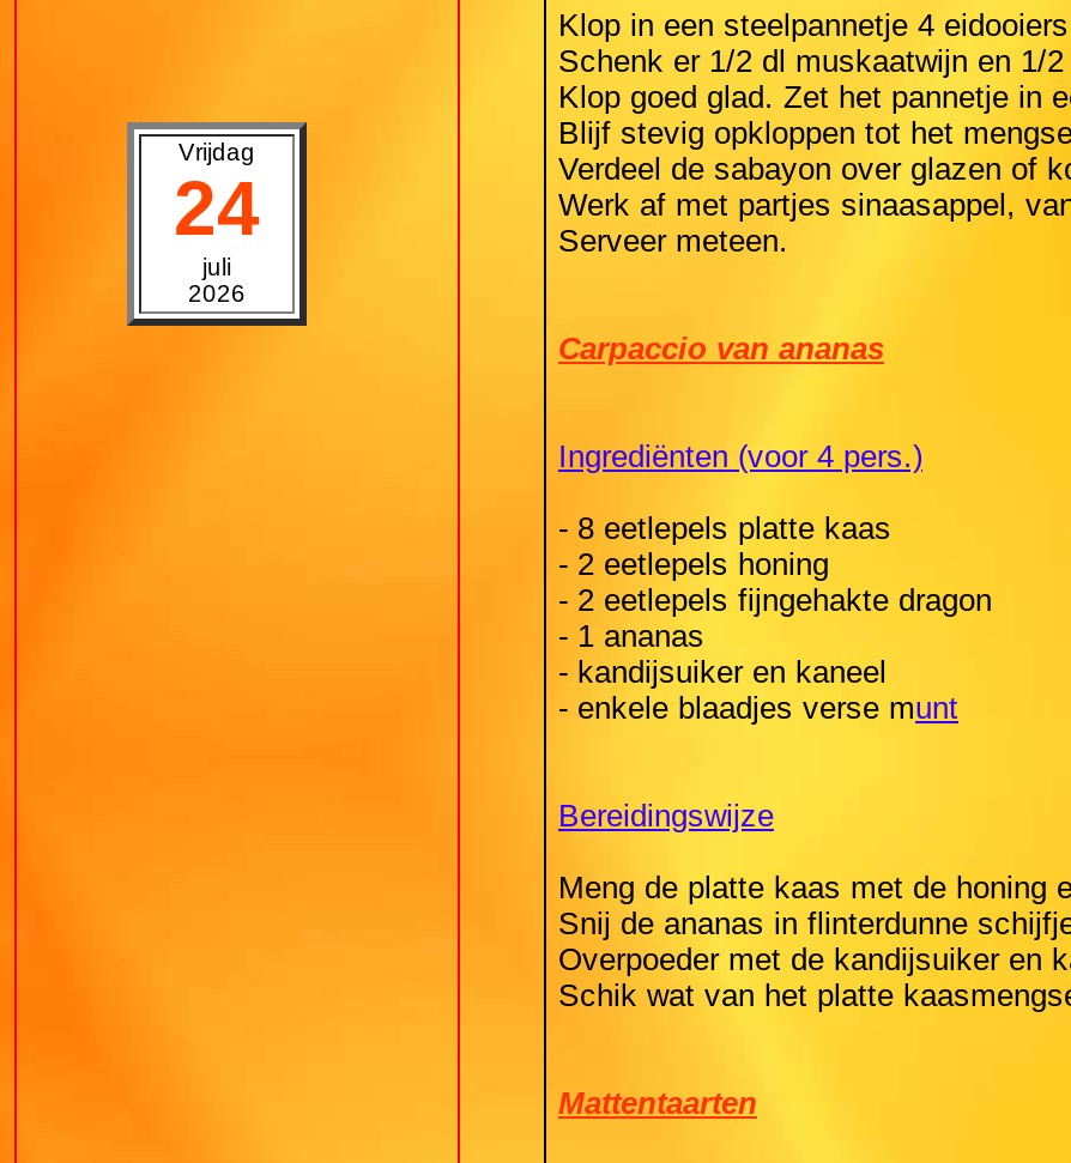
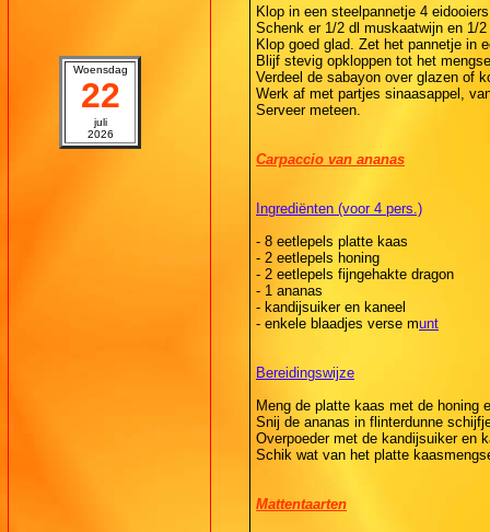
- Vrijdag
- 24
+ Woensdag
+ 22
